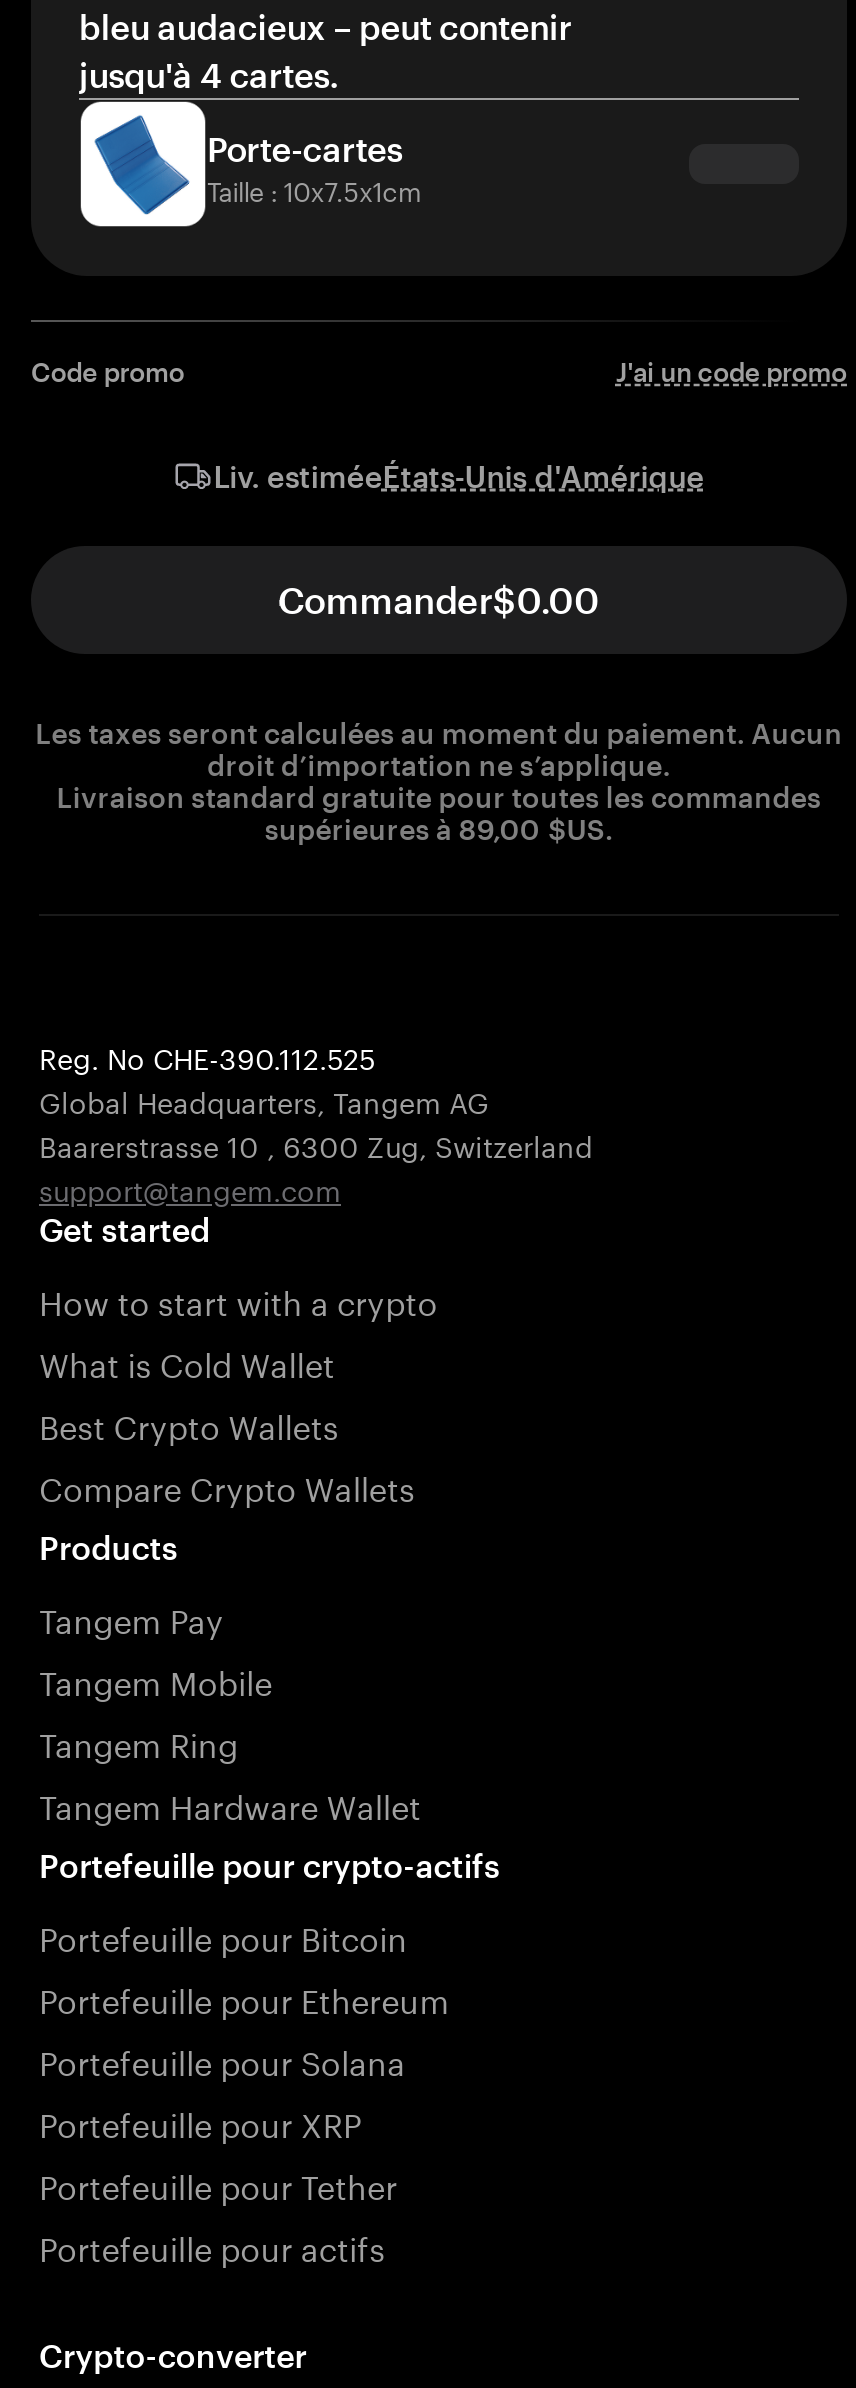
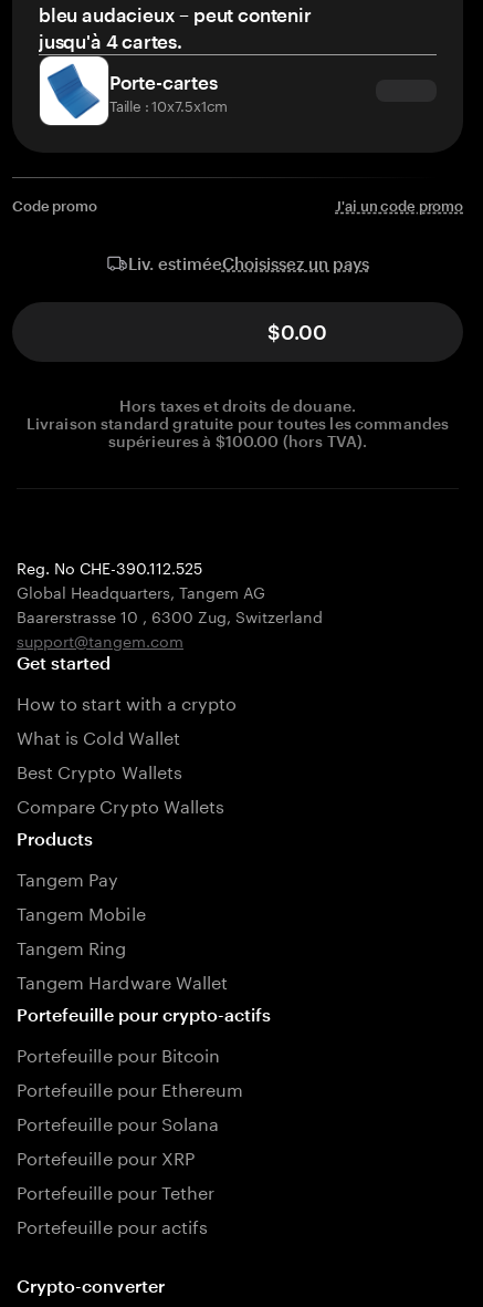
- Liv. estiméeÉtats-Unis d'Amérique
+ Liv. estiméeChoisissez un pays

- Commander$0.00
+ $0.00

- Les taxes seront calculées au moment du paiement. Aucun
- droit d’importation ne s’applique.
+ Hors taxes et droits de douane.

- supérieures à 89,00 $US.
+ supérieures à $100.00 (hors TVA).
